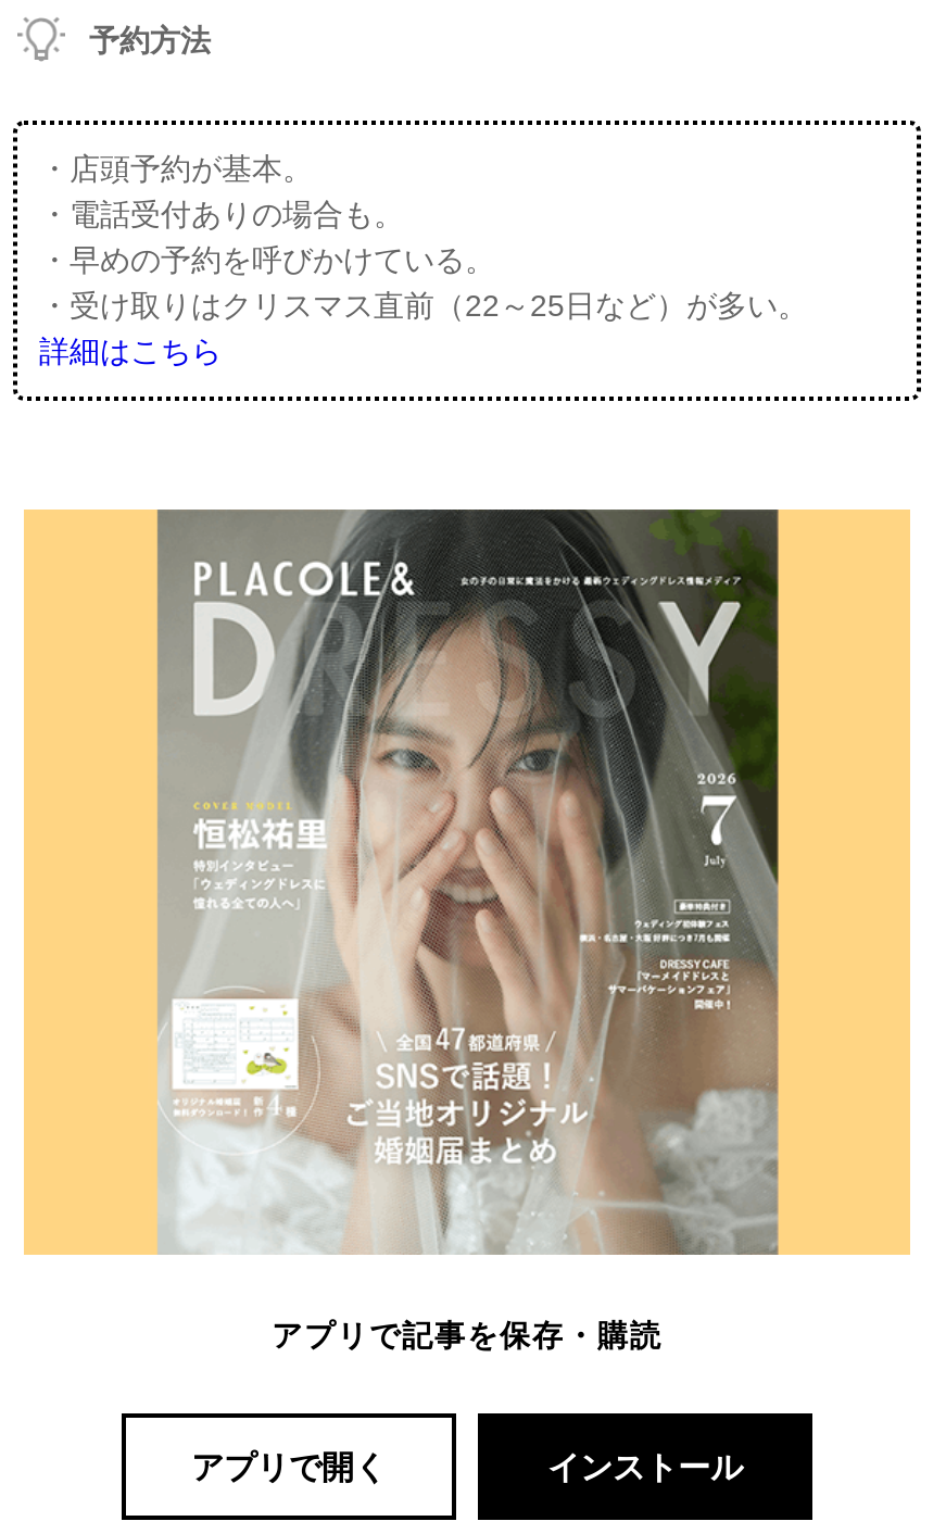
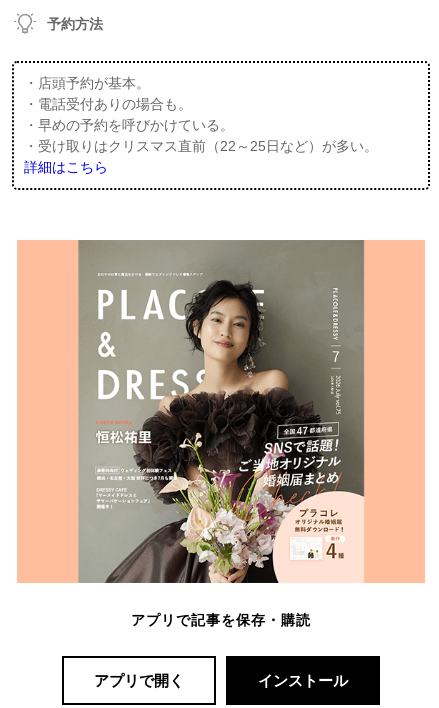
- [image]
+ [image]
